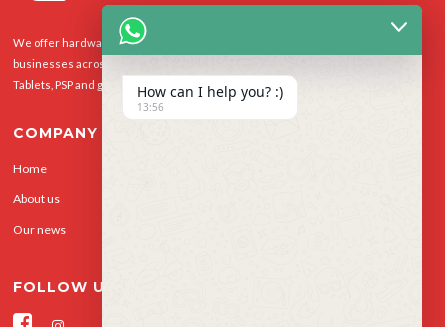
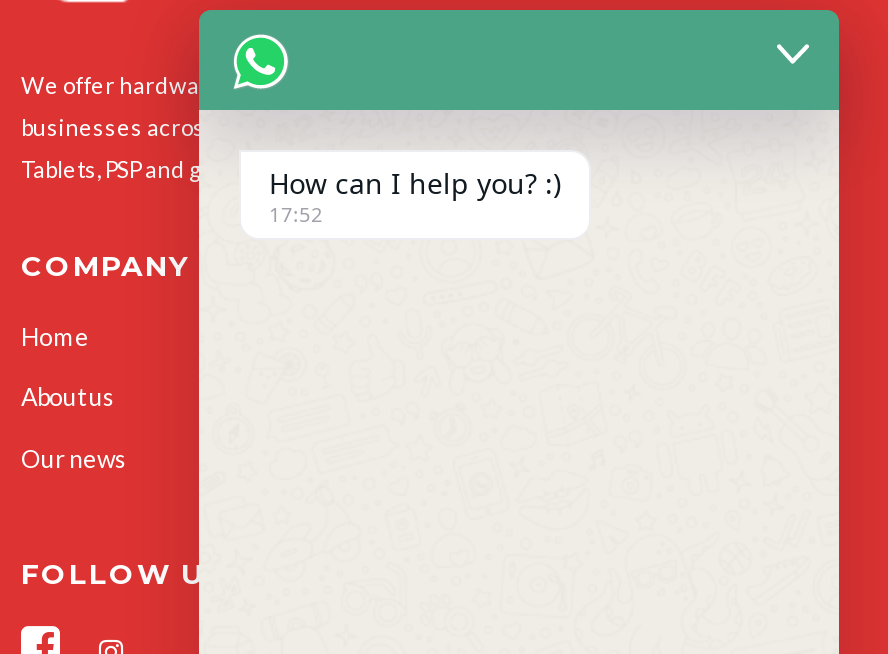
- 13:56
+ 17:52
